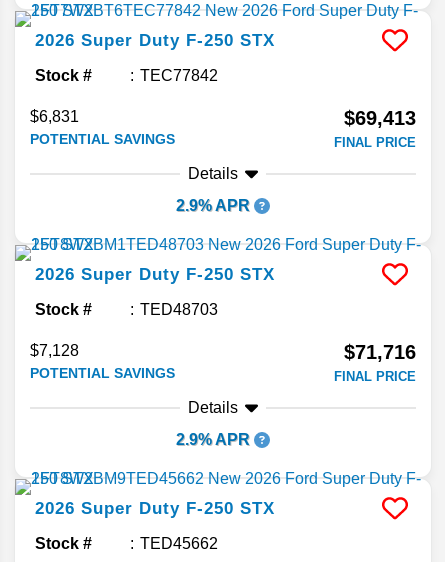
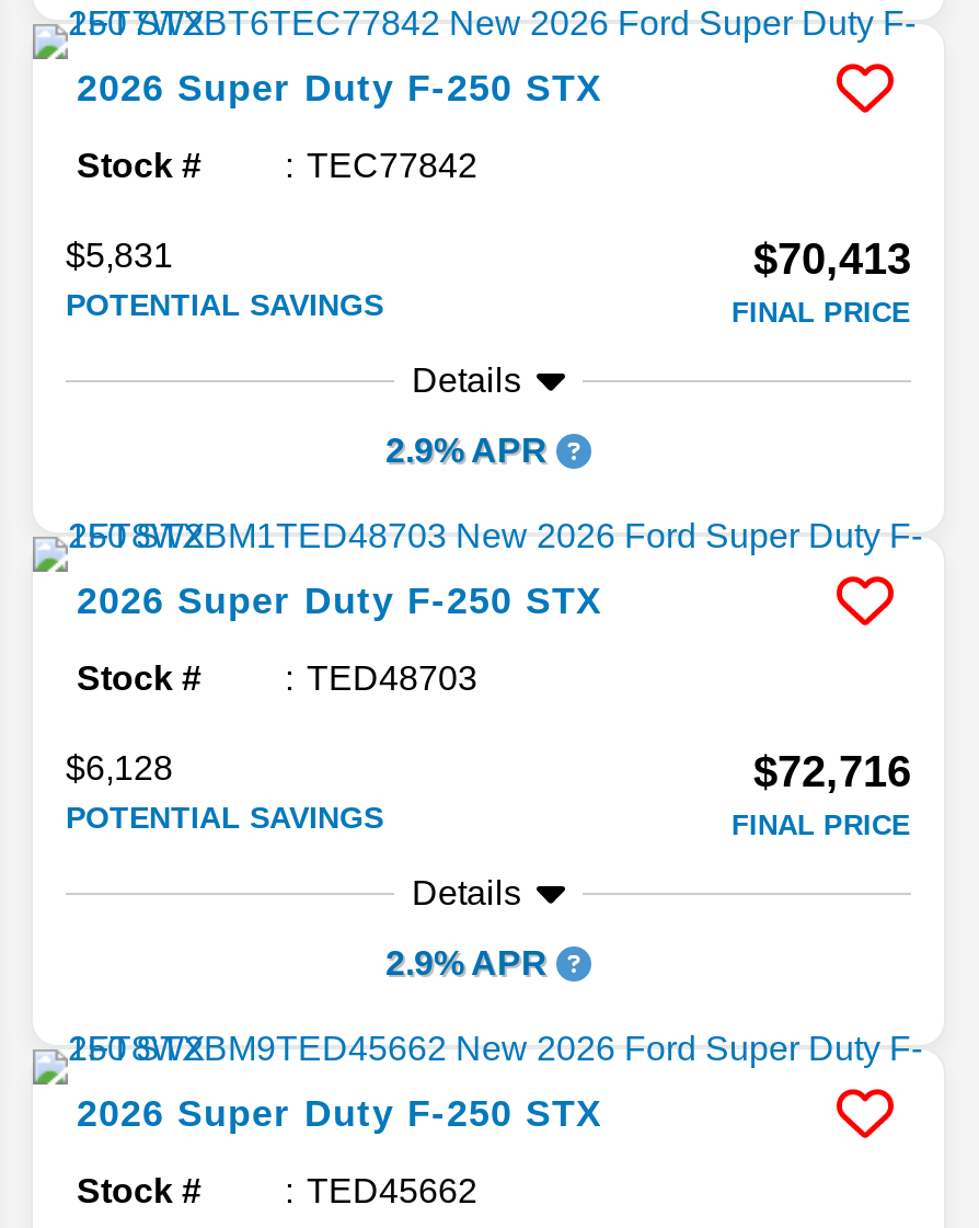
- $6,831
+ $5,831

- $69,413
+ $70,413

- $7,128
+ $6,128

- $71,716
+ $72,716
